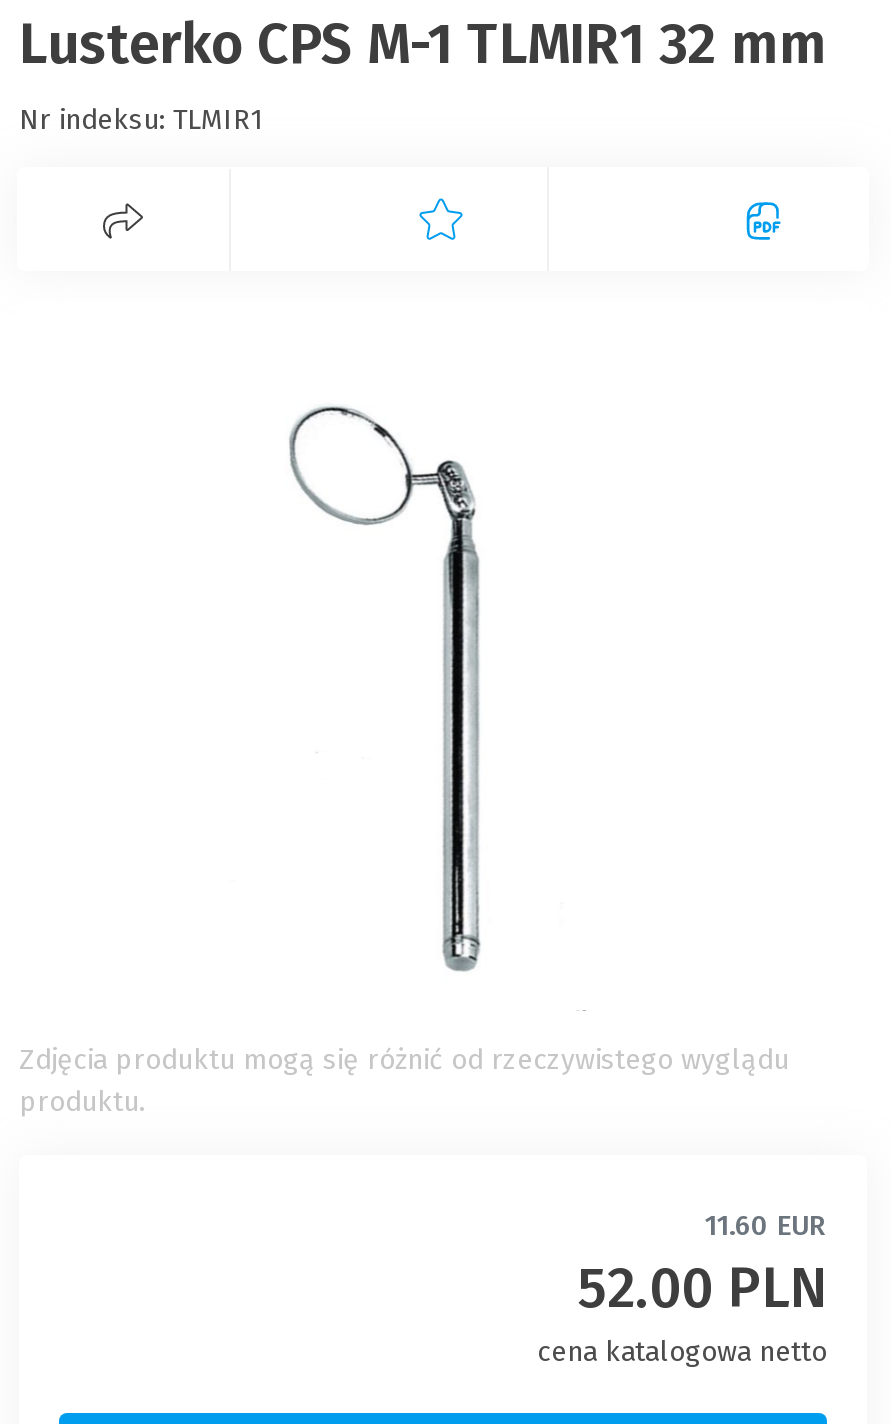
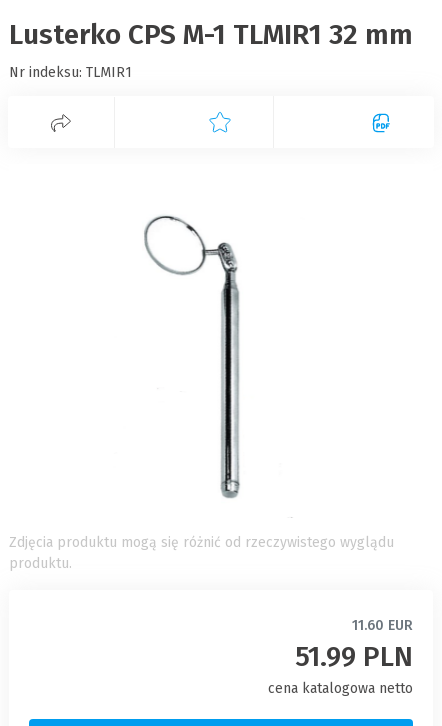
- 52.00 PLN
+ 51.99 PLN
